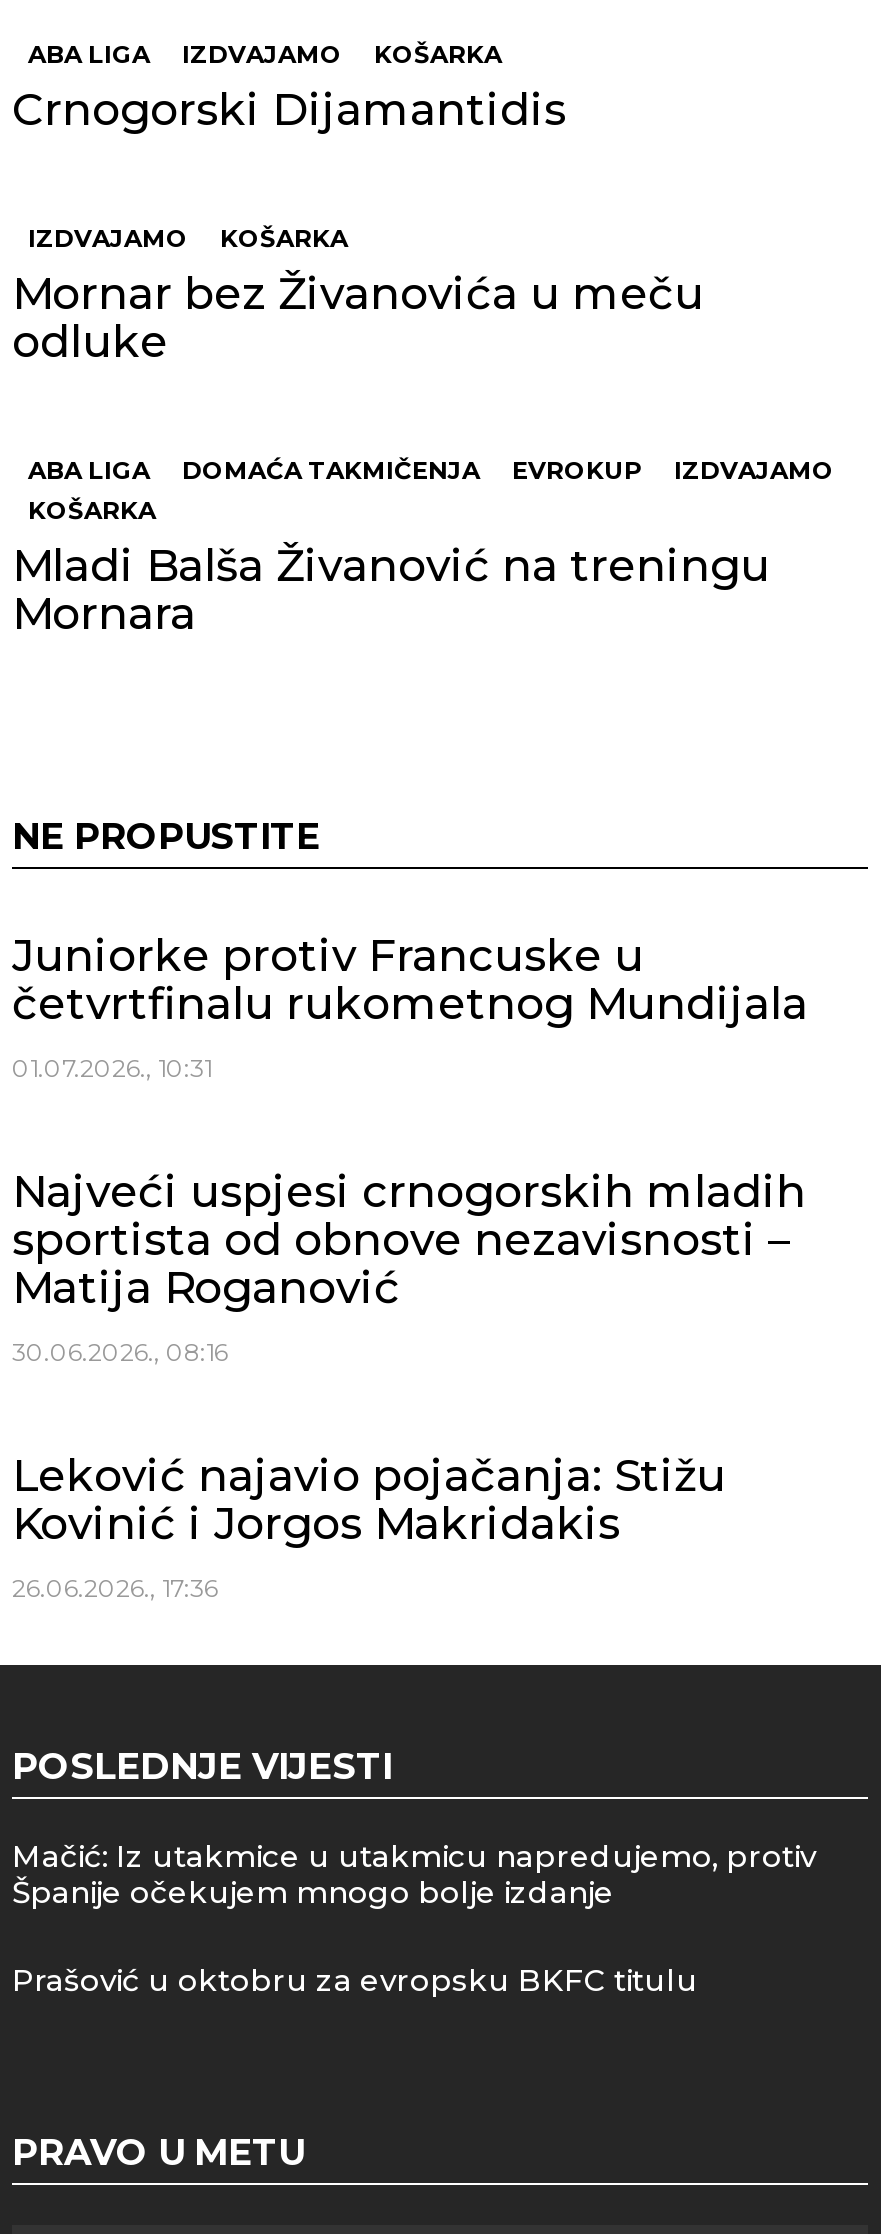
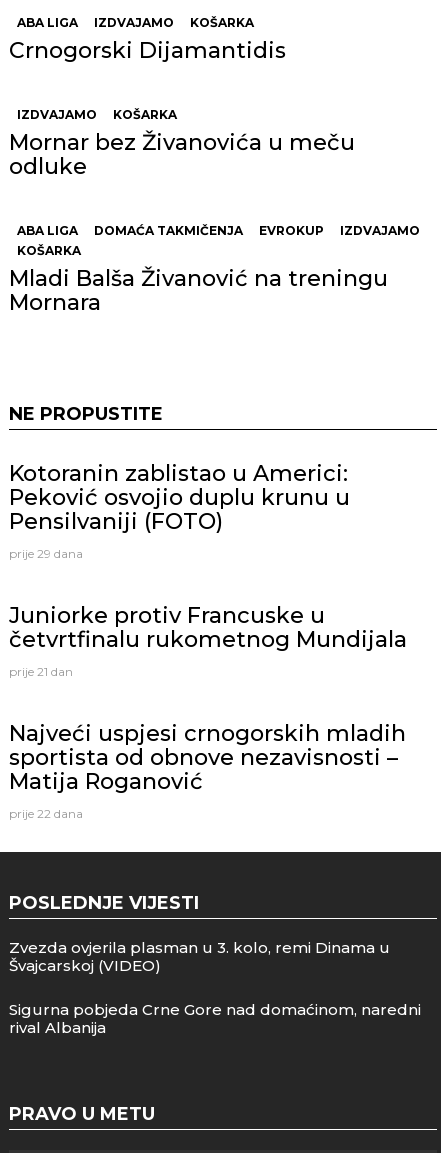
+ Kotoranin zablistao u Americi:
+ Peković osvojio duplu krunu u
+ Pensilvaniji (FOTO)
+ prije 29 dana

moved down: Juniorke protiv Francuske u | četvrtfinalu rukometnog Mundijala

- 01.07.2026., 10:31
+ prije 21 dan

moved down: Najveći uspjesi crnogorskih mladih | sportista od obnove nezavisnosti – | Matija Roganović

- 30.06.2026., 08:16
- Leković najavio pojačanja: Stižu
- Kovinić i Jorgos Makridakis
- 26.06.2026., 17:36
+ prije 22 dana

- Mačić: Iz utakmice u utakmicu napredujemo, protiv
- Španije očekujem mnogo bolje izdanje
+ Zvezda ovjerila plasman u 3. kolo, remi Dinama u
+ Švajcarskoj (VIDEO)

- Prašović u oktobru za evropsku BKFC titulu
+ Sigurna pobjeda Crne Gore nad domaćinom, naredni
+ rival Albanija
